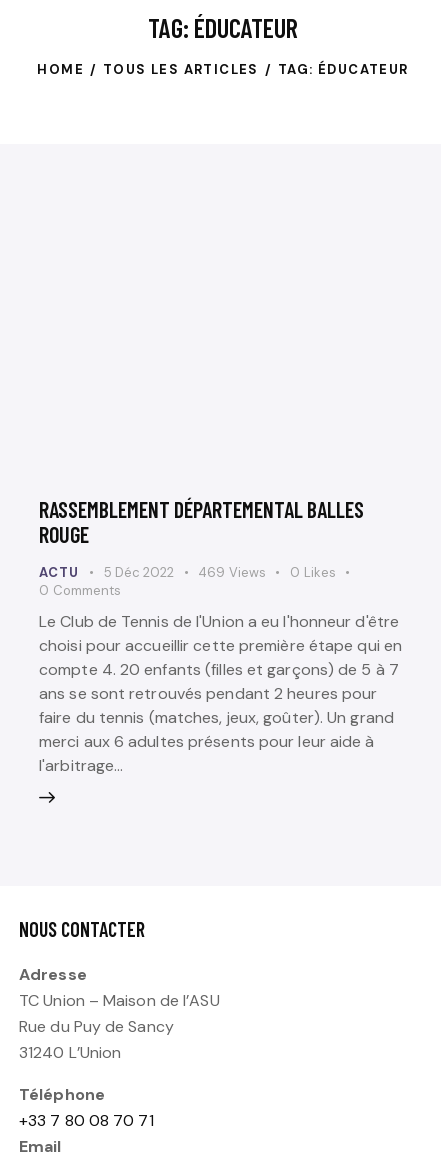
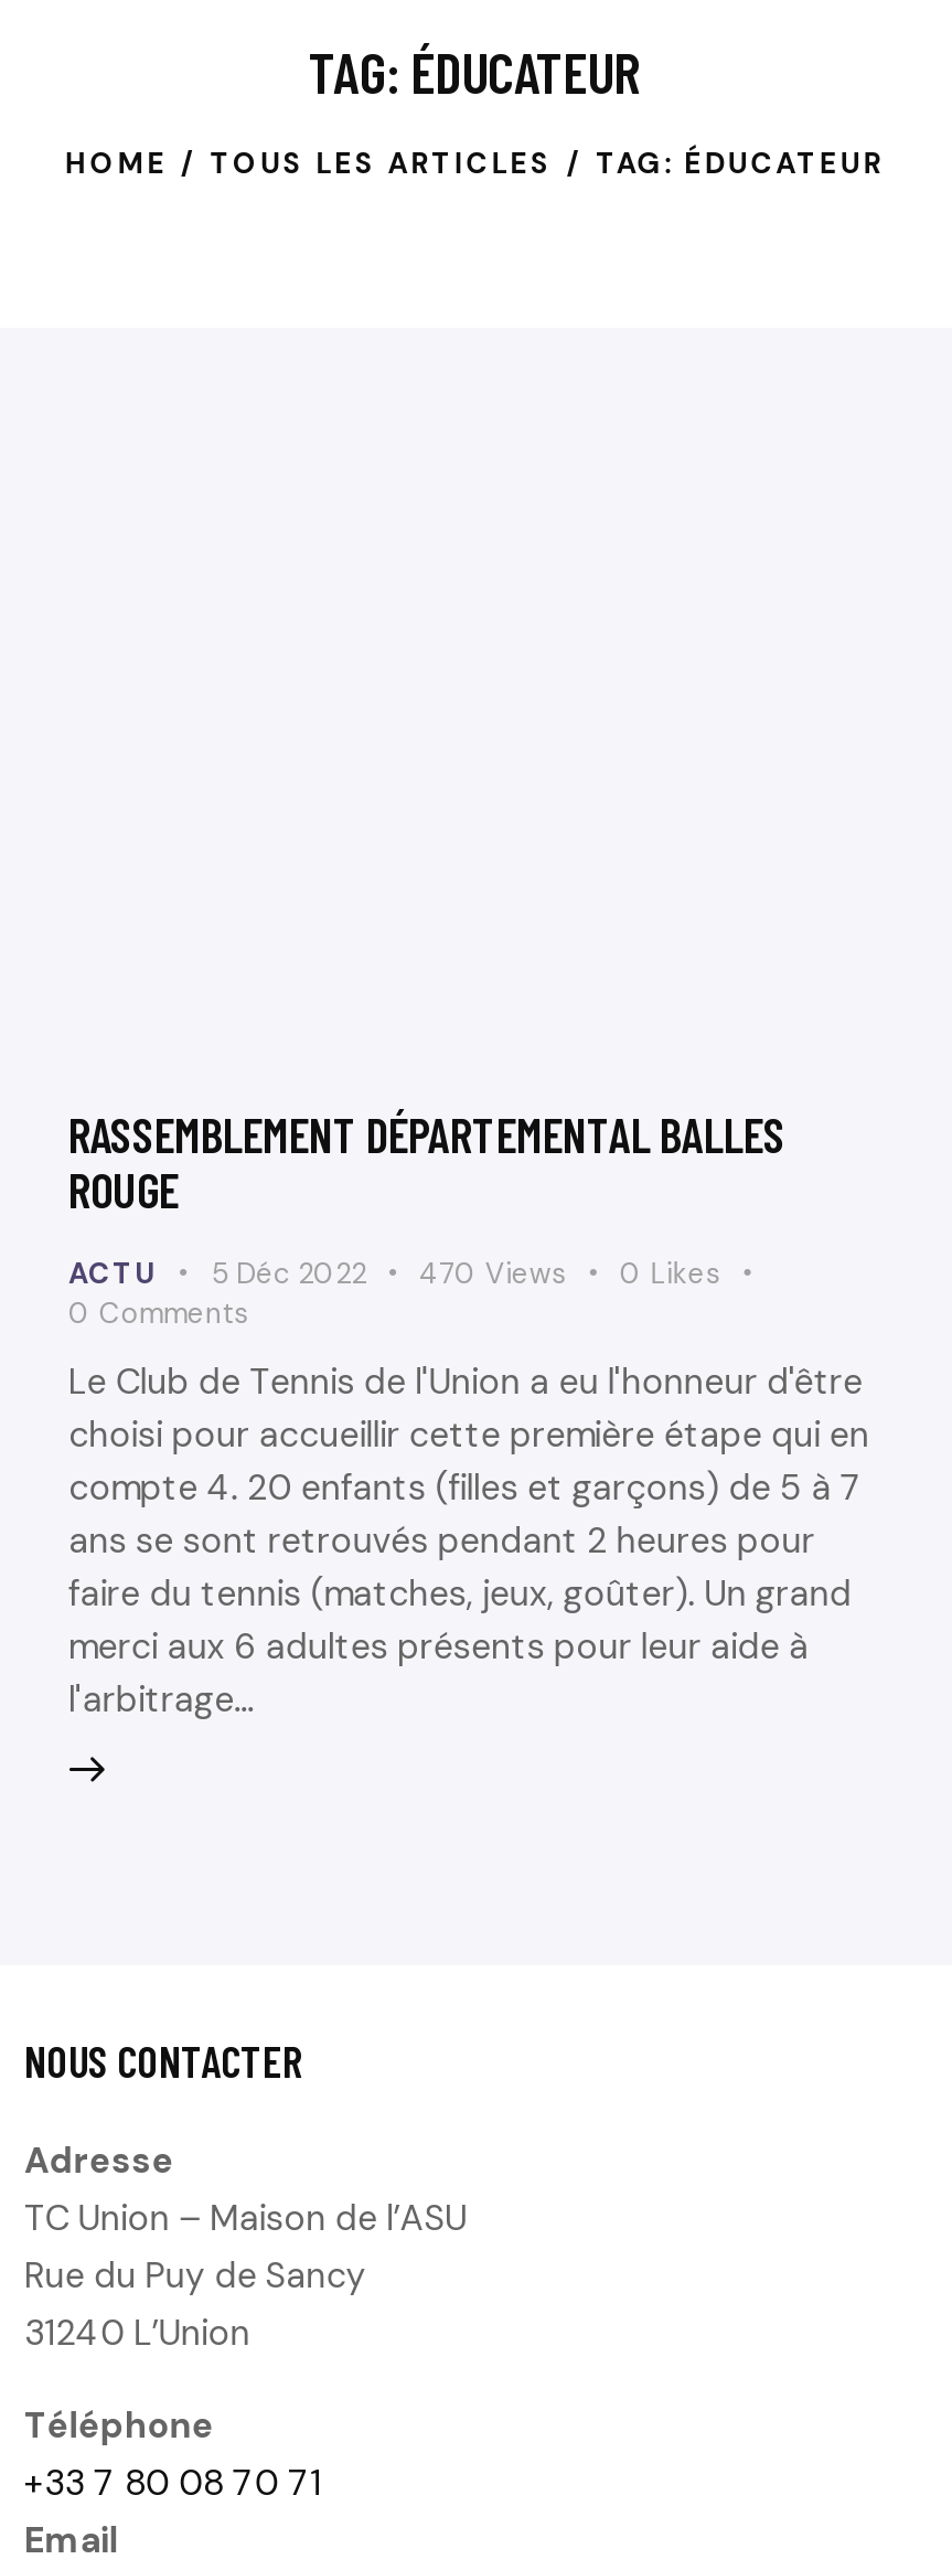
- 469 Views
+ 470 Views
